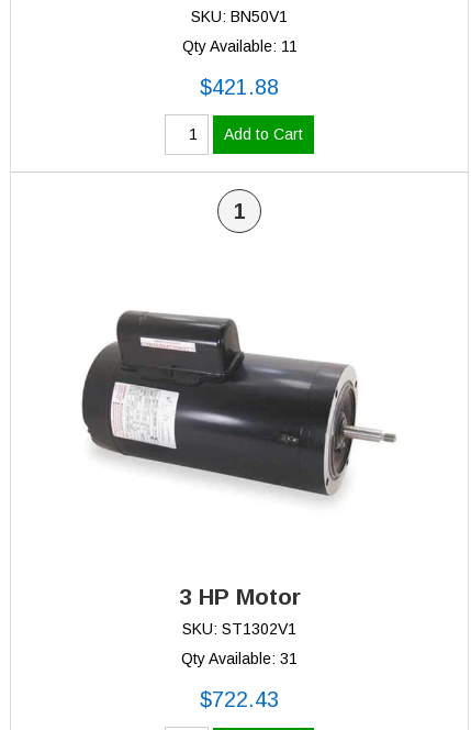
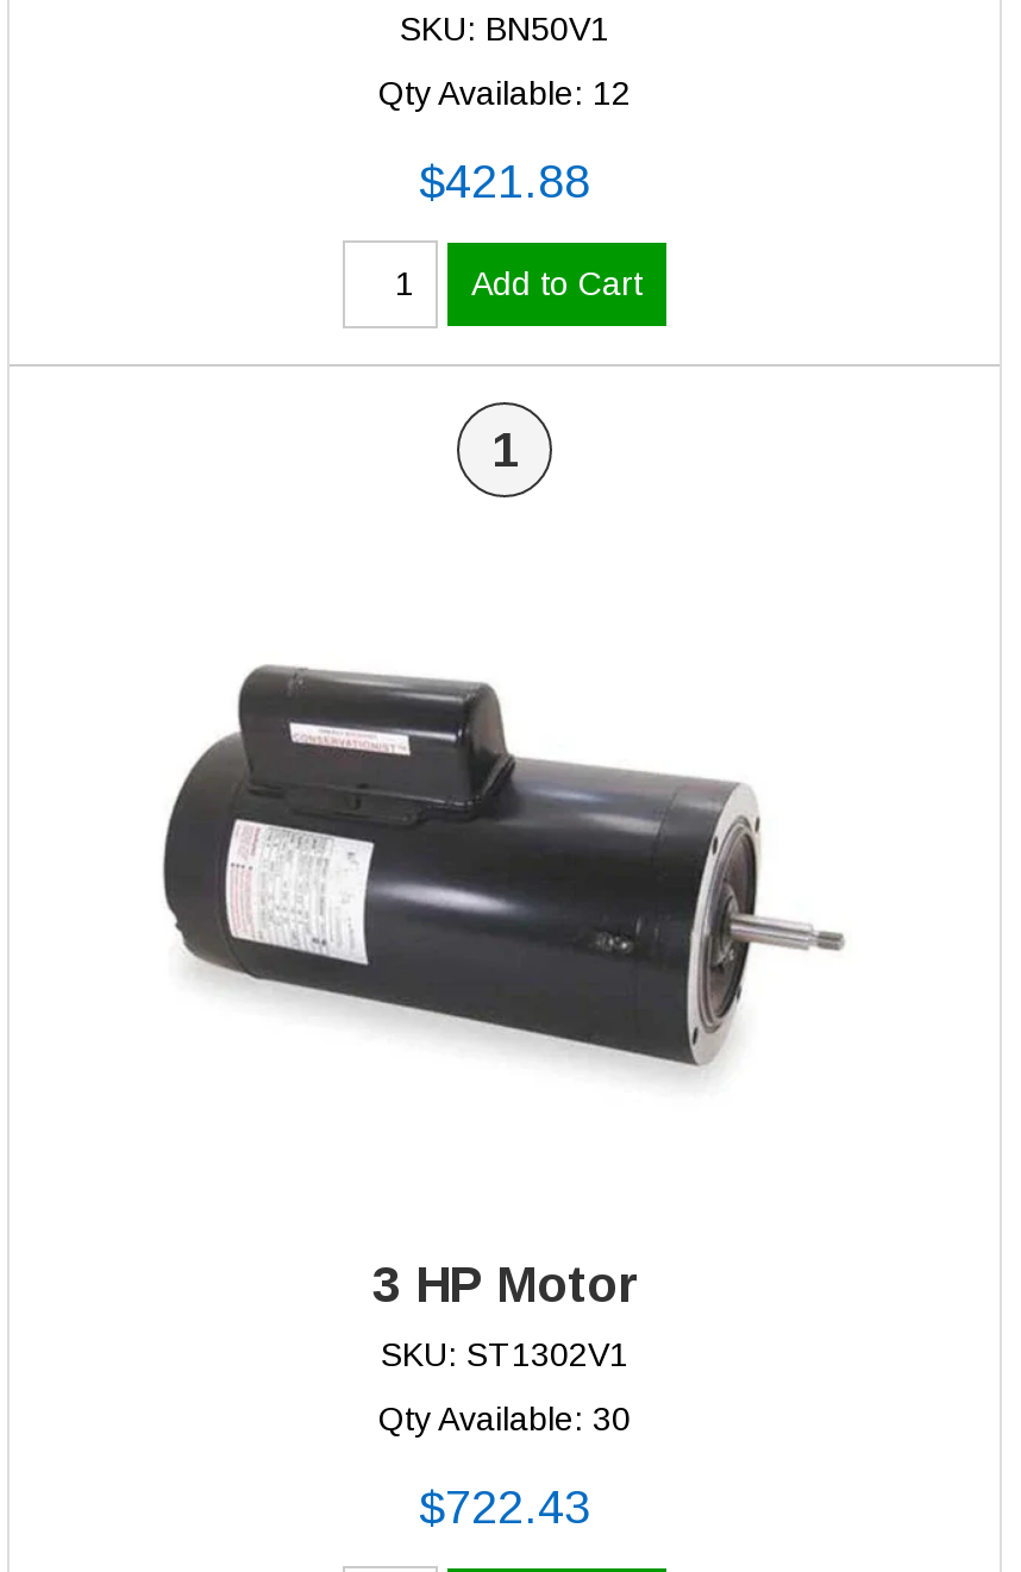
- Qty Available: 11
+ Qty Available: 12

- Qty Available: 31
+ Qty Available: 30
